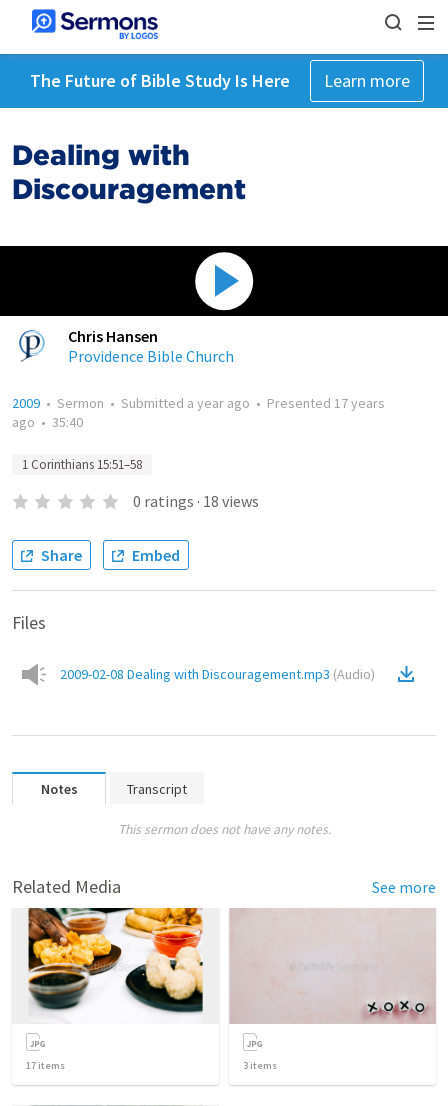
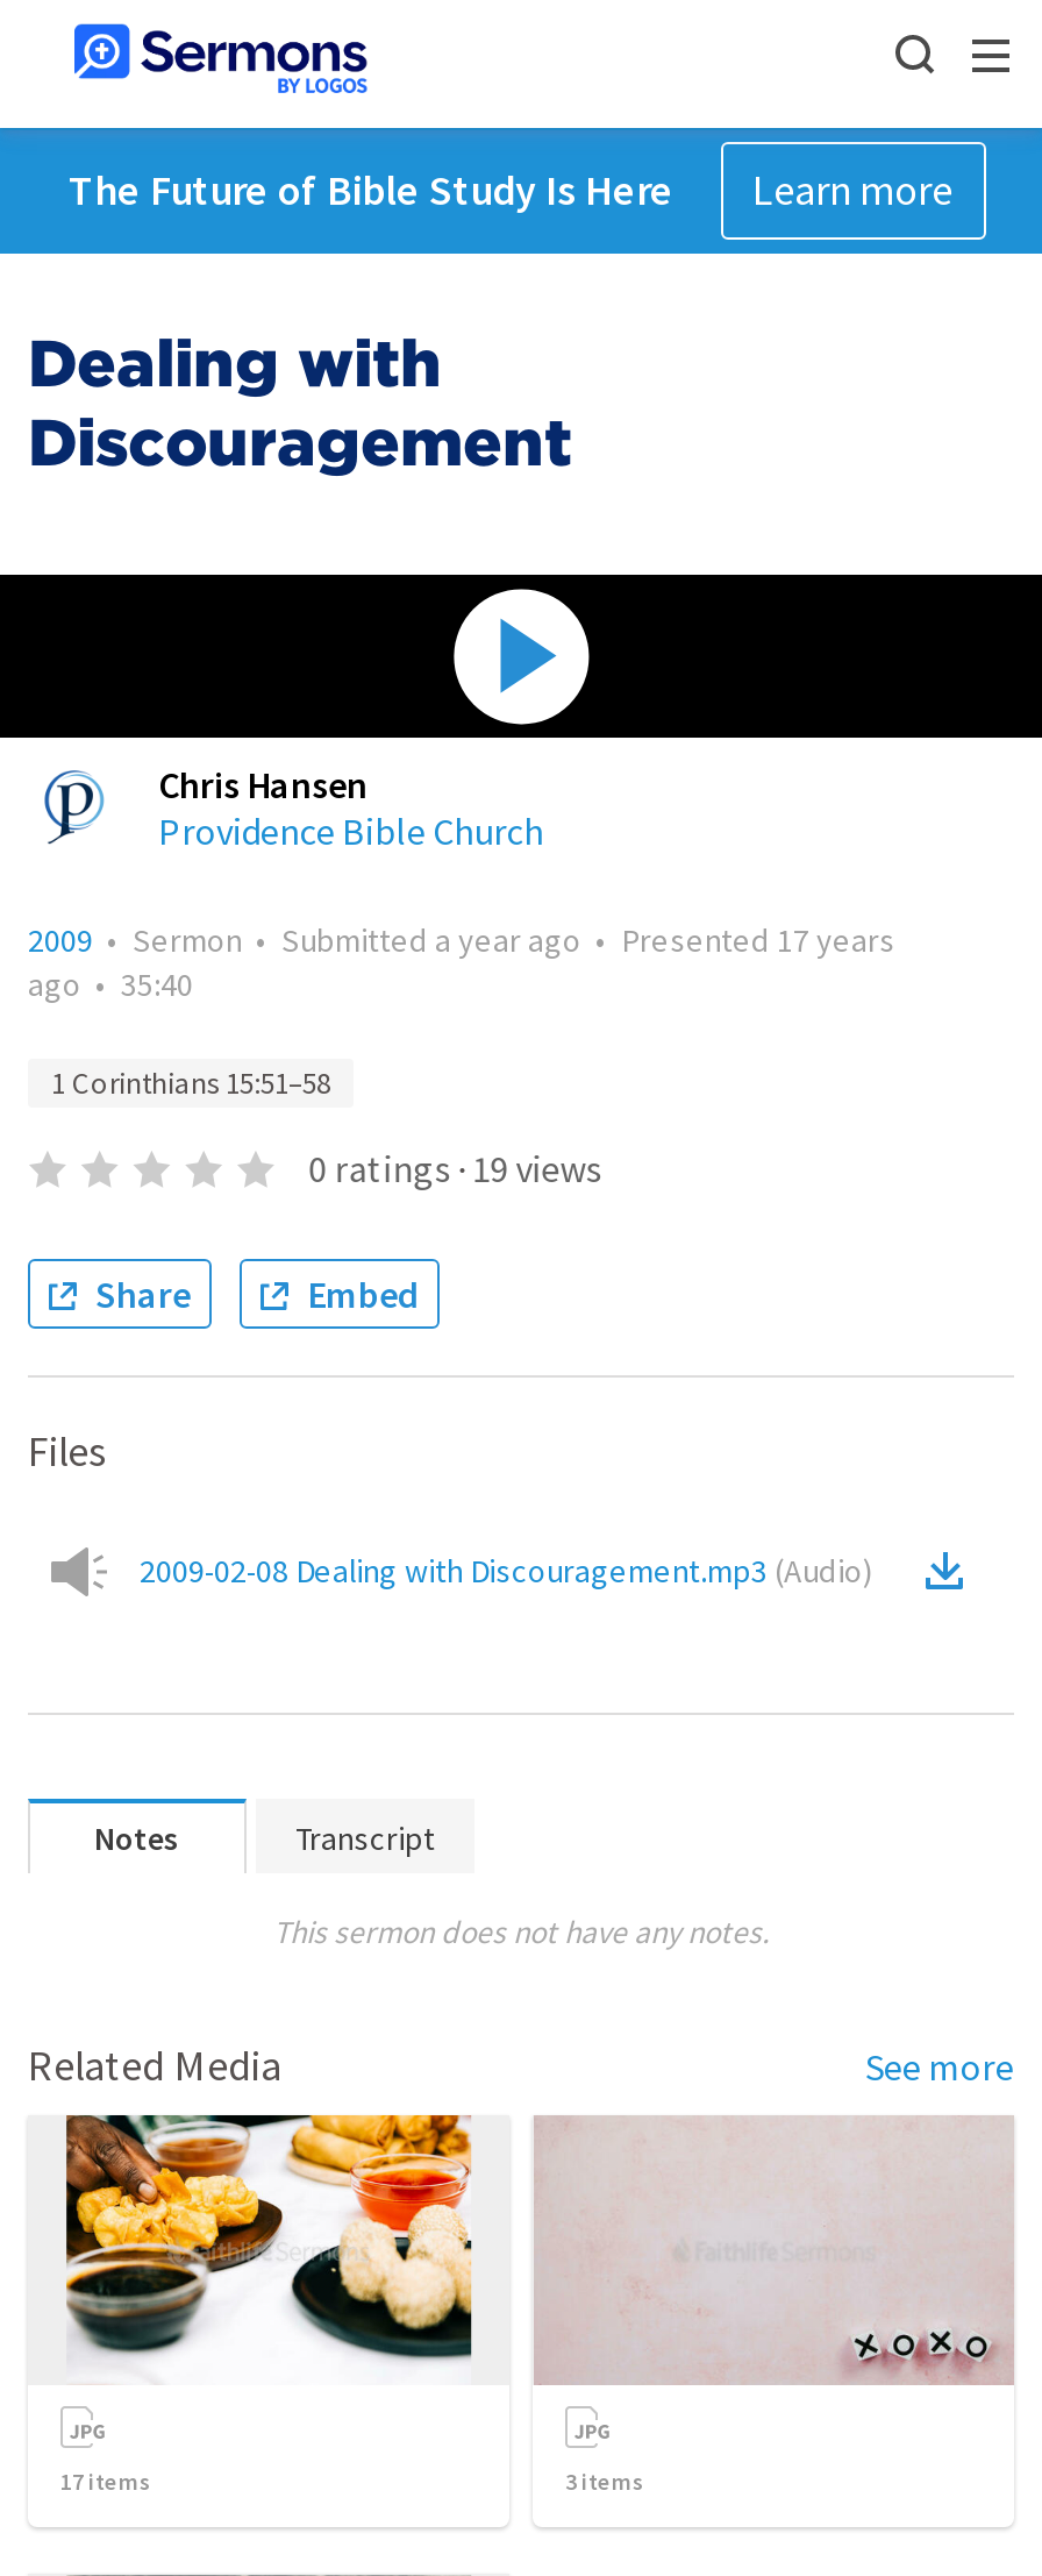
- 0 ratings · 18 views
+ 0 ratings · 19 views
